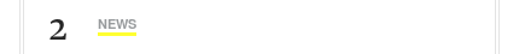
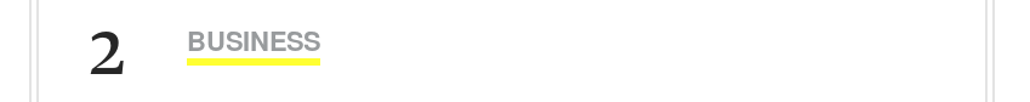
- NEWS
+ BUSINESS
